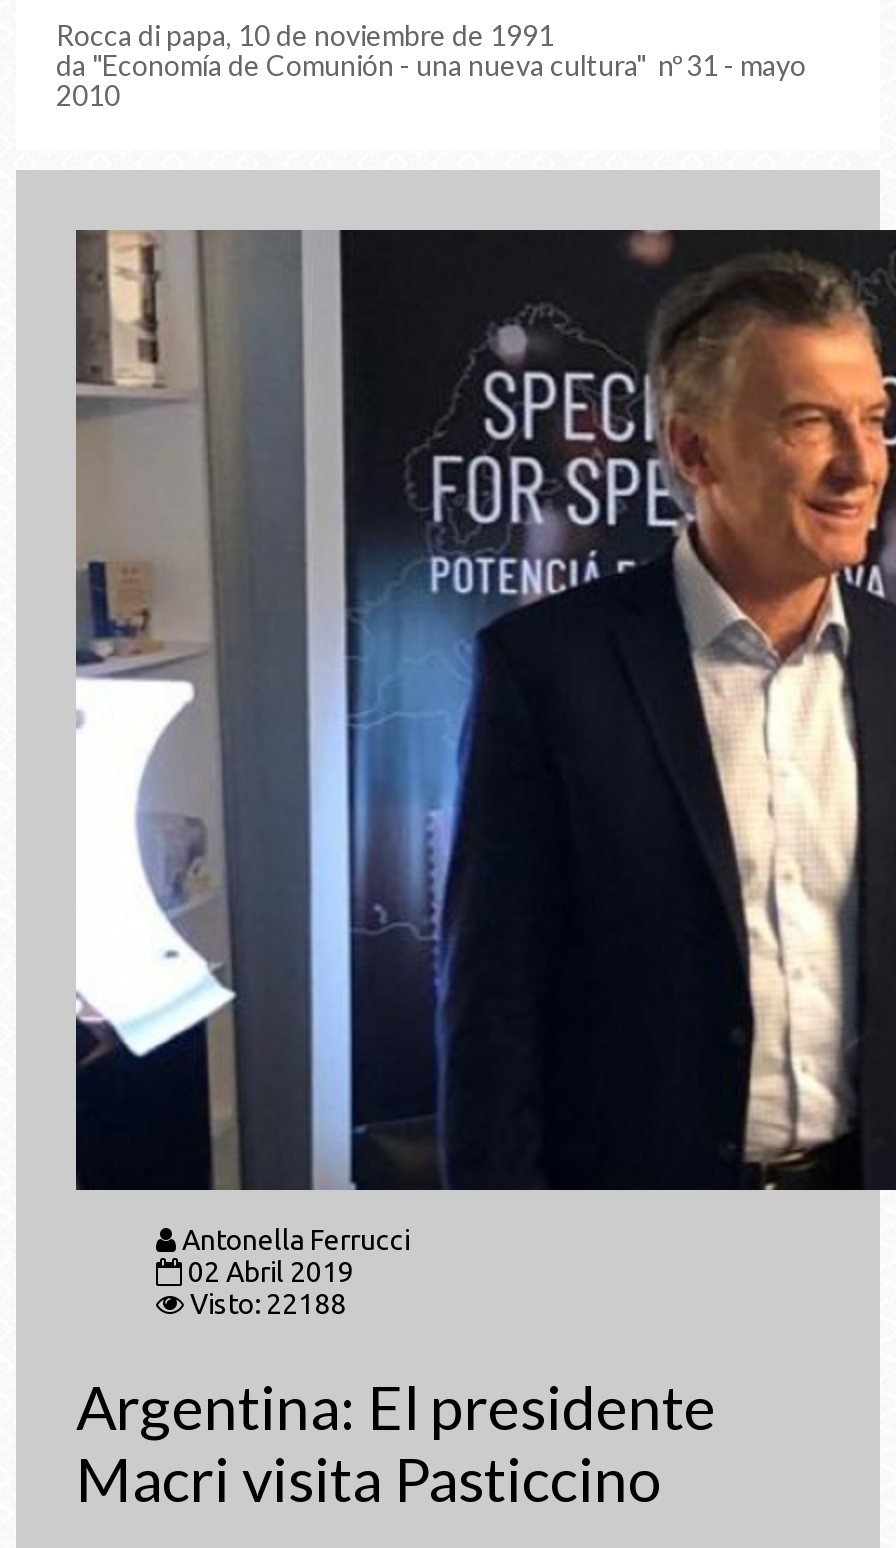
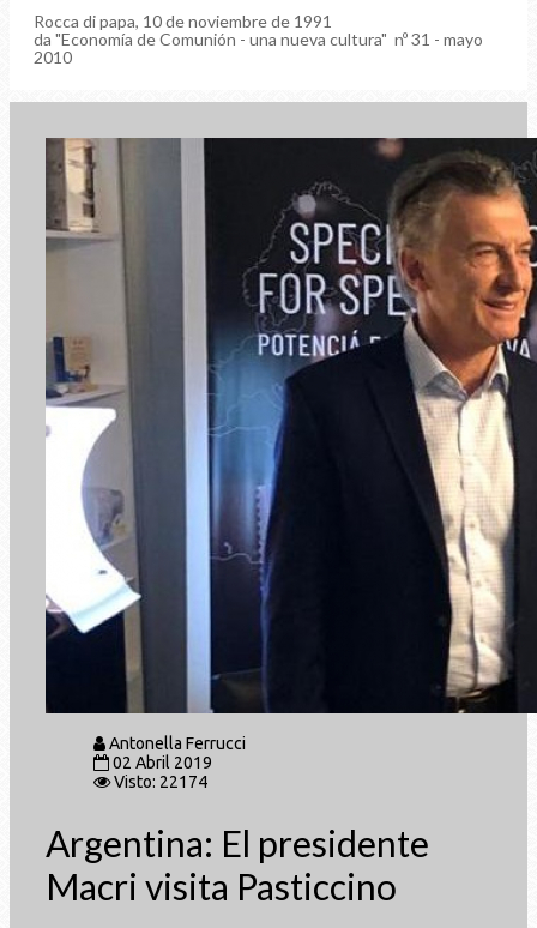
- Visto: 22188
+ Visto: 22174
